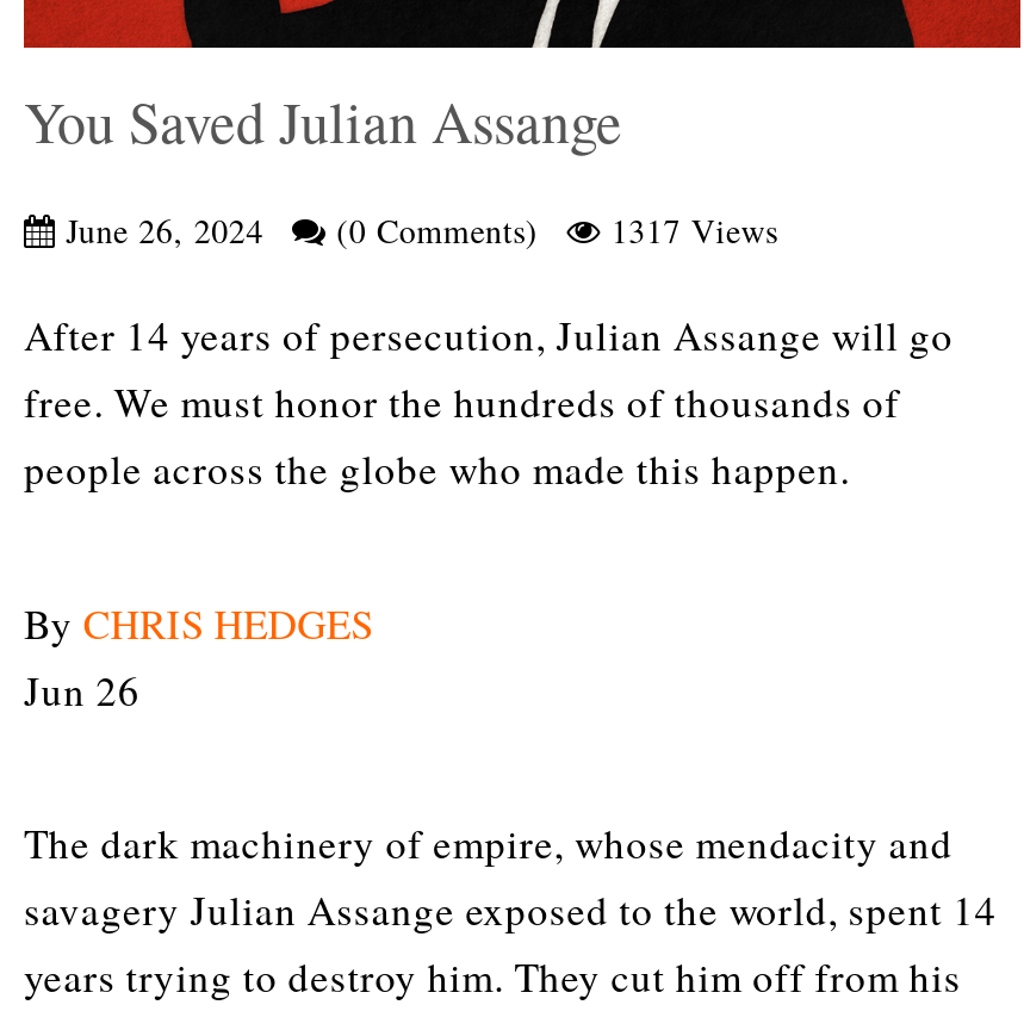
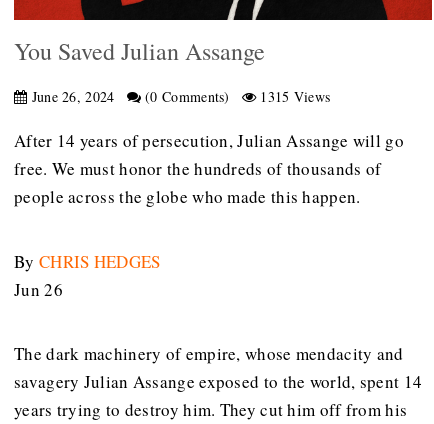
- June 26, 2024 (0 Comments) 1317 Views
+ June 26, 2024 (0 Comments) 1315 Views
